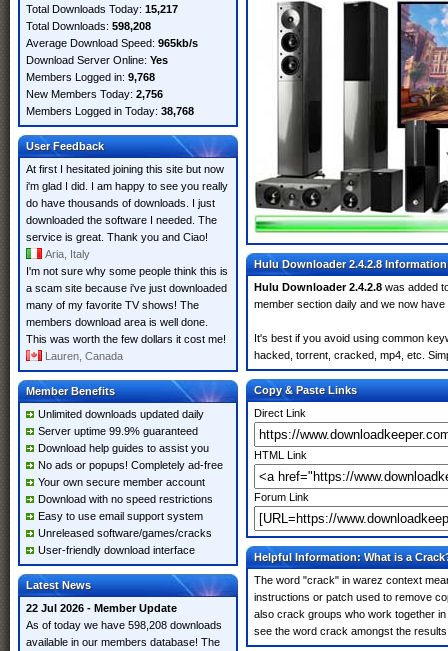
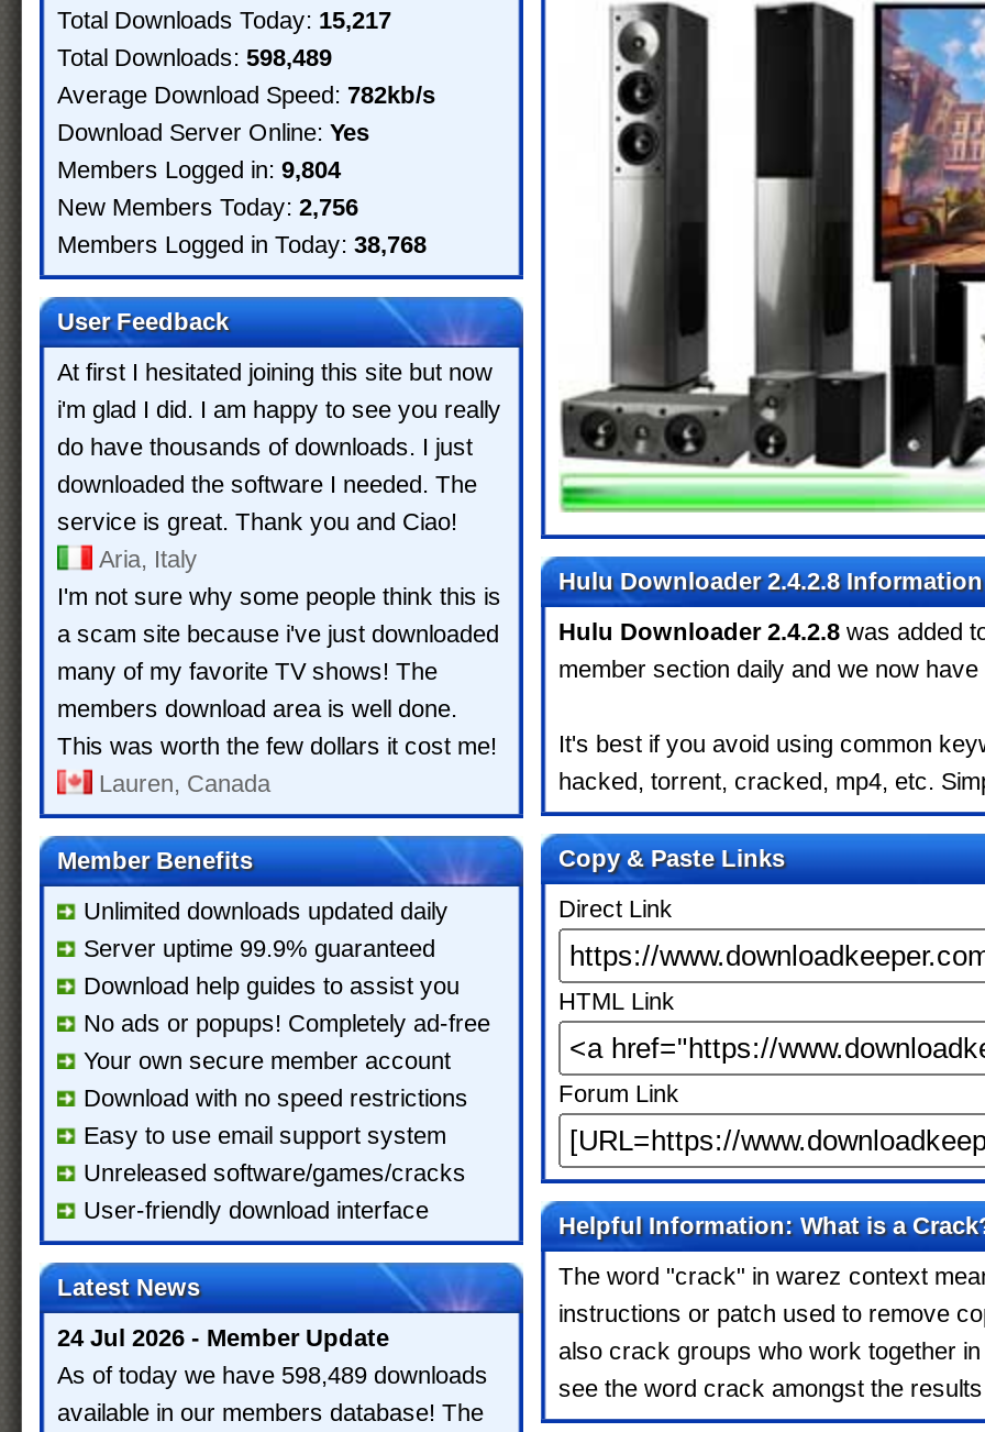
- Total Downloads: 598,208
+ Total Downloads: 598,489

- Average Download Speed: 965kb/s
+ Average Download Speed: 782kb/s

- Members Logged in: 9,768
+ Members Logged in: 9,804

- 22 Jul 2026 - Member Update
+ 24 Jul 2026 - Member Update

- As of today we have 598,208 downloads
+ As of today we have 598,489 downloads
